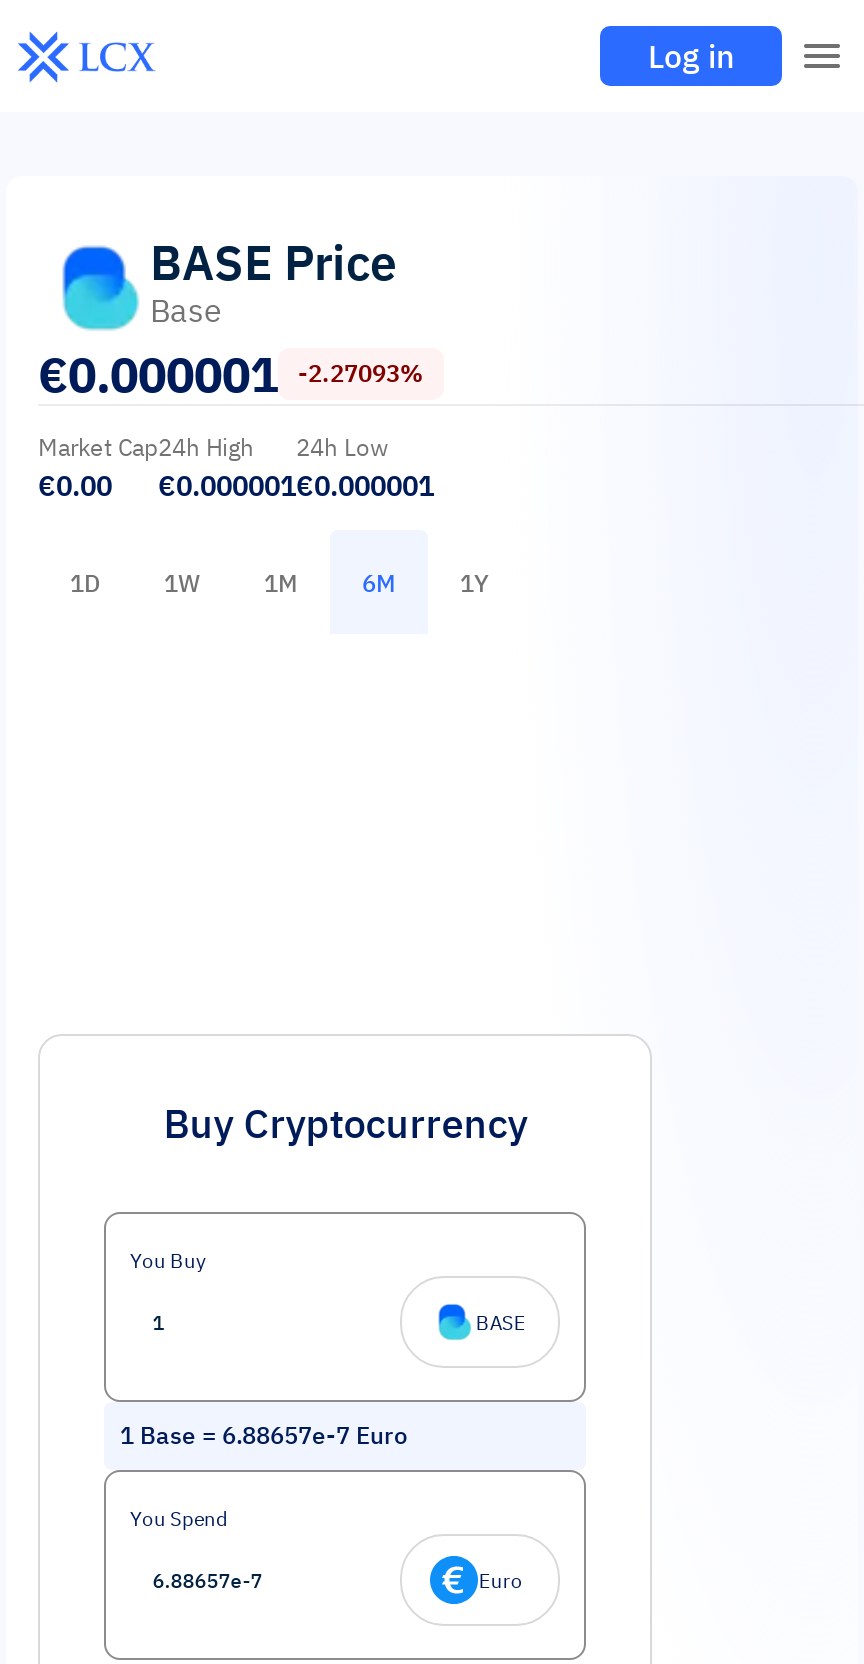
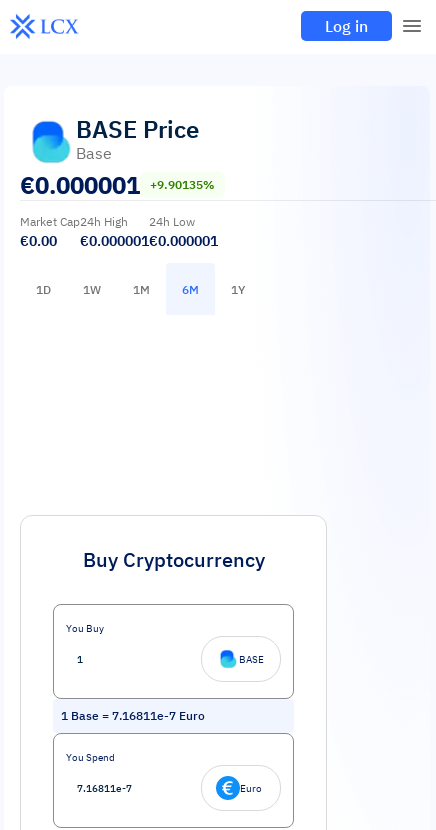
- €0.000001 -2.27093%
+ €0.000001 +9.90135%

- 1 Base = 6.88657e-7 Euro
+ 1 Base = 7.16811e-7 Euro
